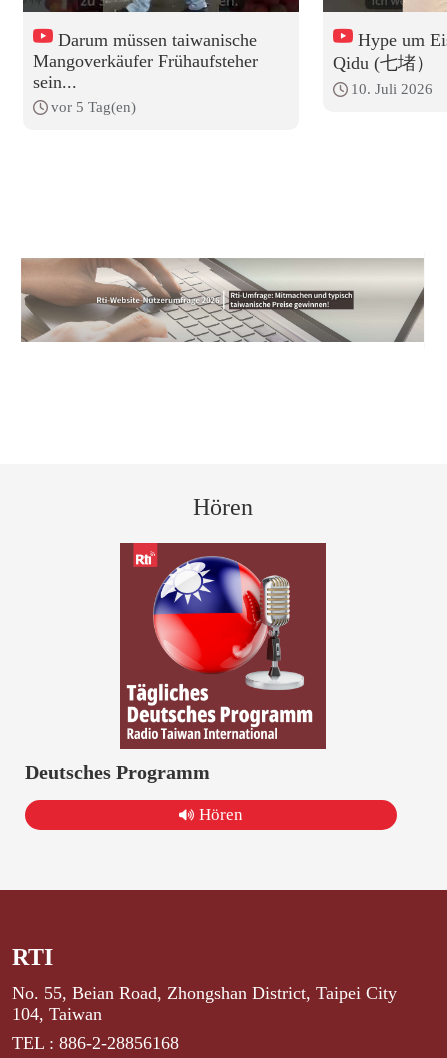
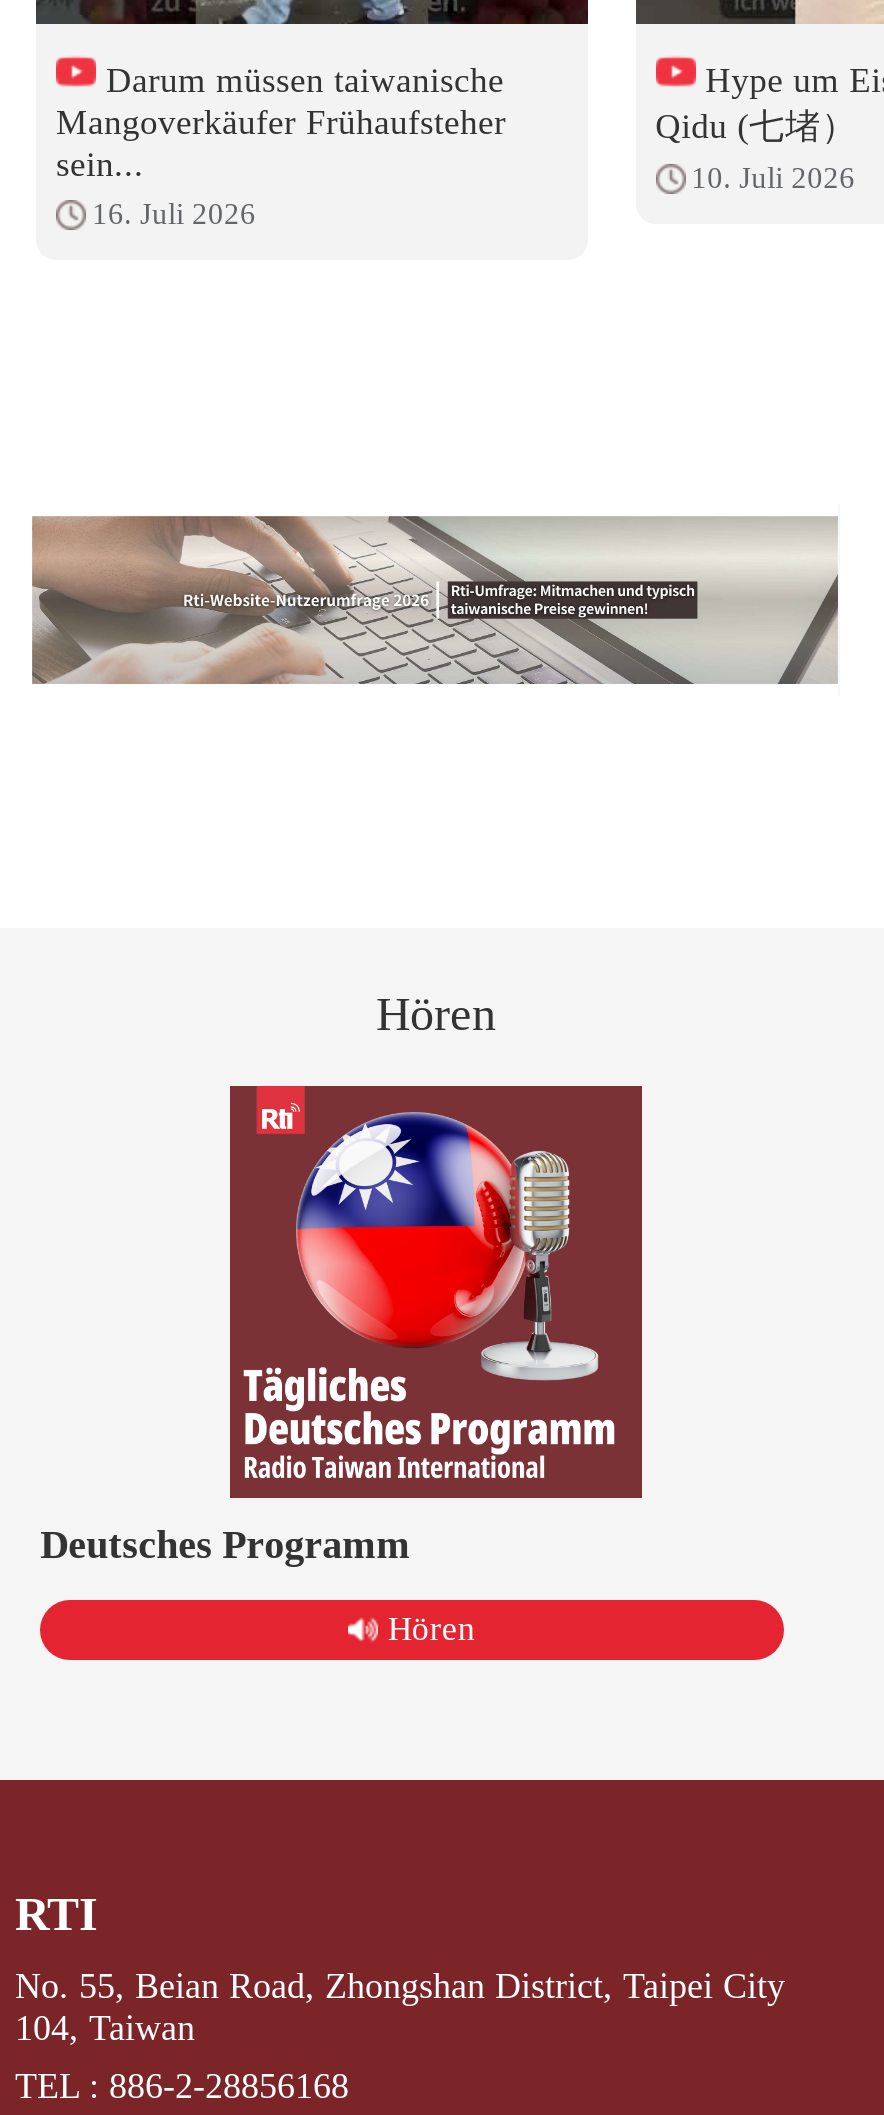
- vor 5 Tag(en)
+ 16. Juli 2026
